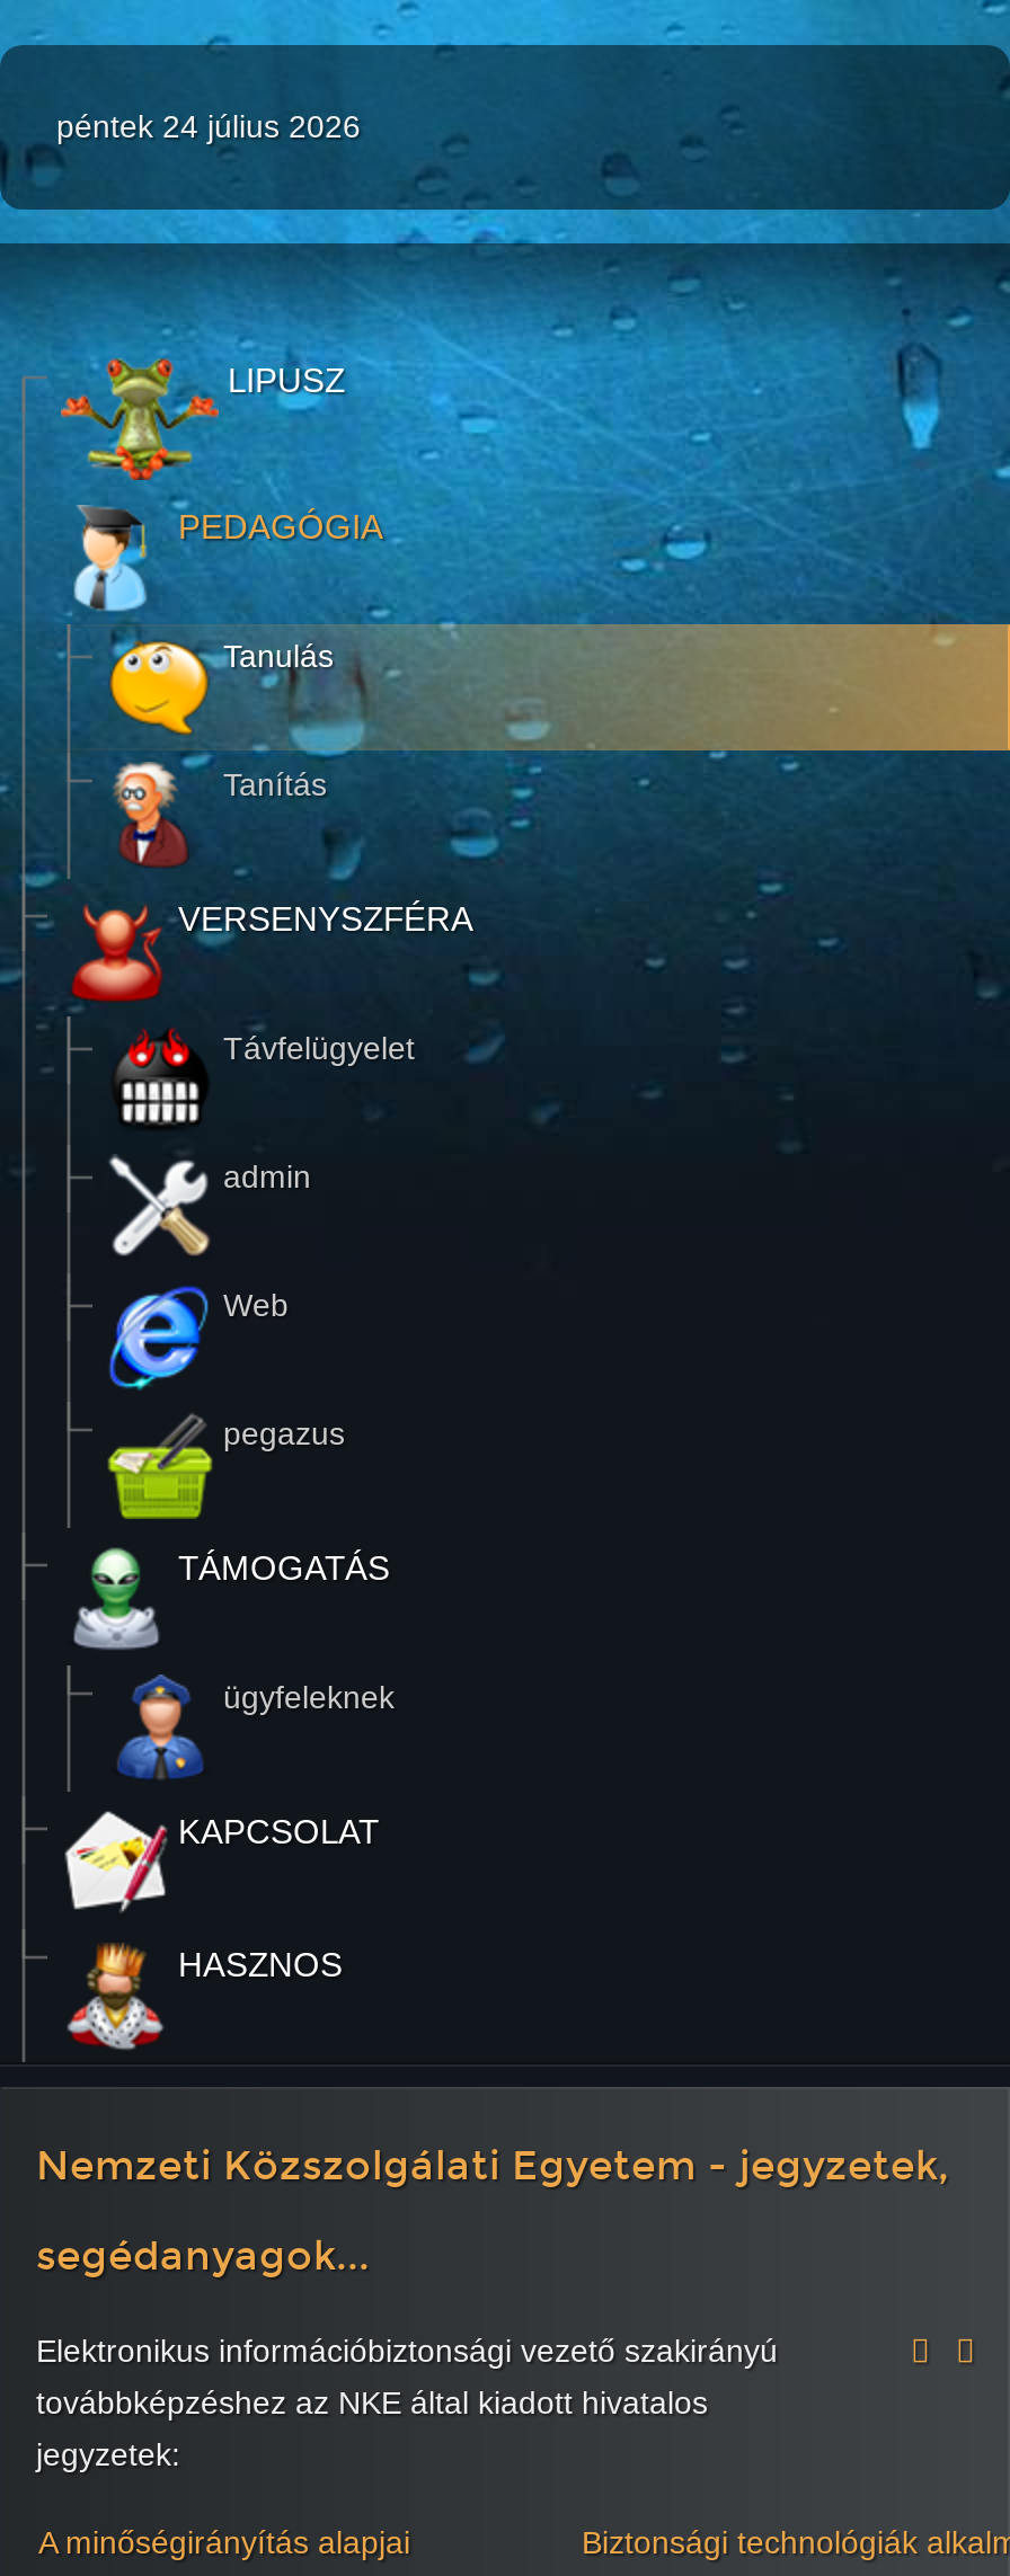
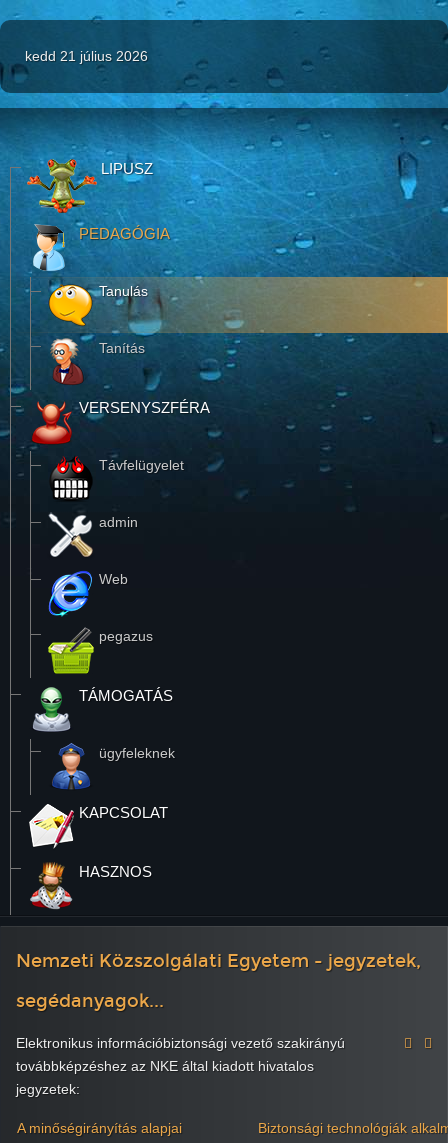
- péntek 24 július 2026
+ kedd 21 július 2026
